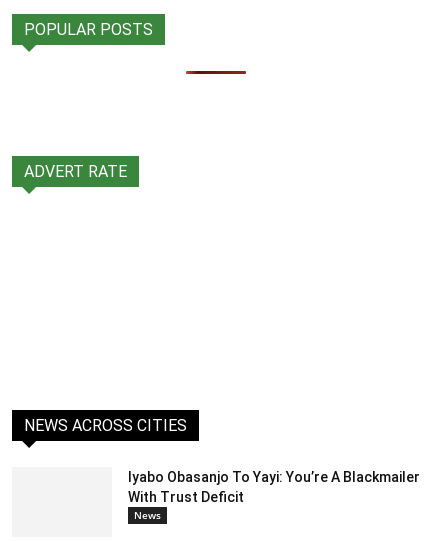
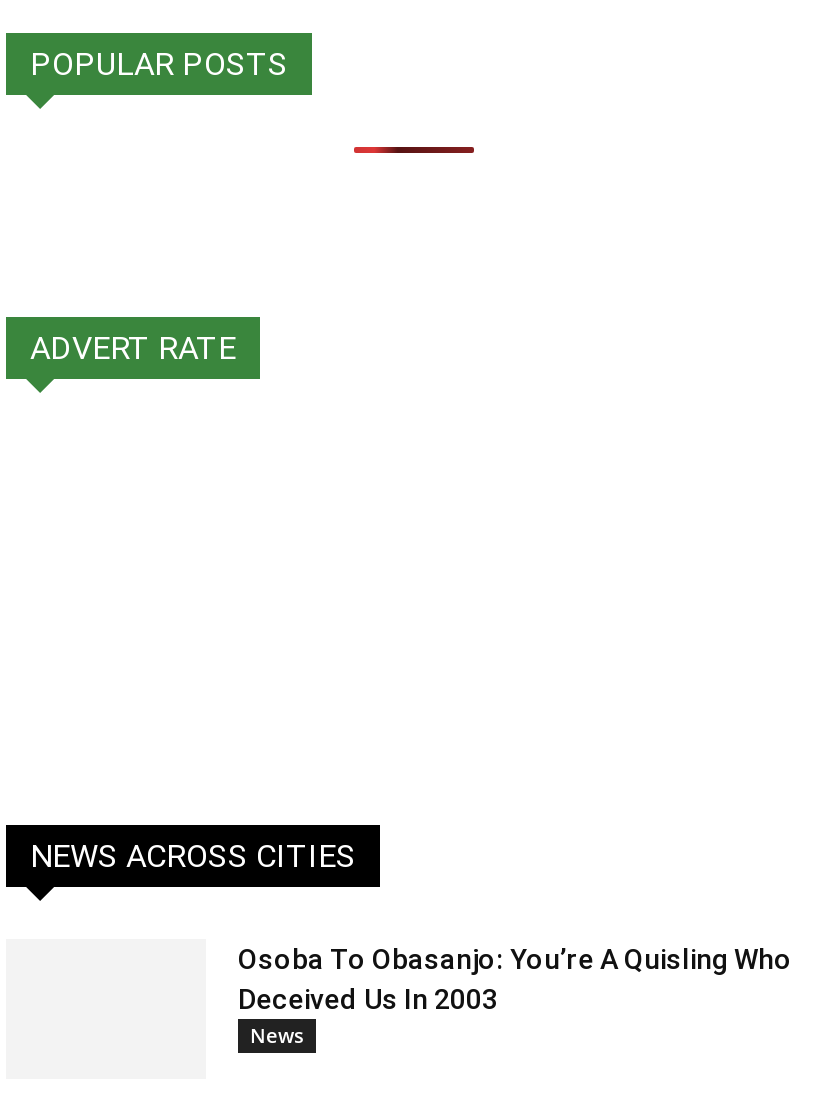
- Iyabo Obasanjo To Yayi: You’re A Blackmailer
- With Trust Deficit
+ Osoba To Obasanjo: You’re A Quisling Who
+ Deceived Us In 2003
